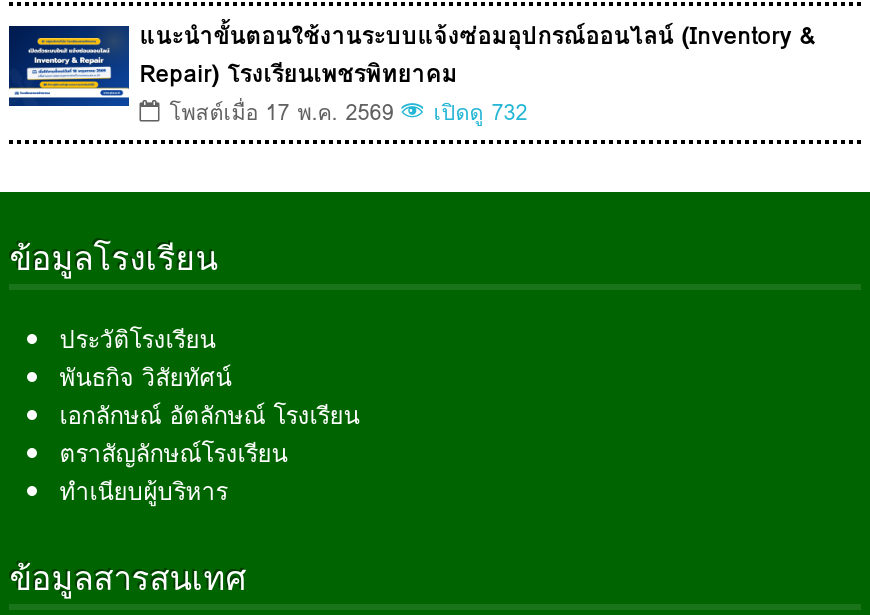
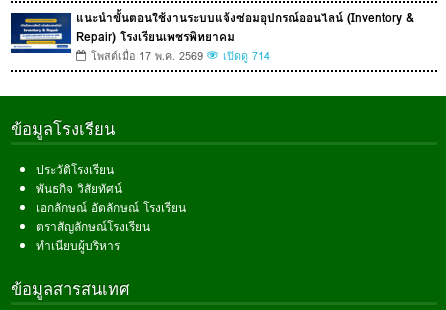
- โพสต์เมื่อ 17 พ.ค. 2569 เปิดดู 732
+ โพสต์เมื่อ 17 พ.ค. 2569 เปิดดู 714
